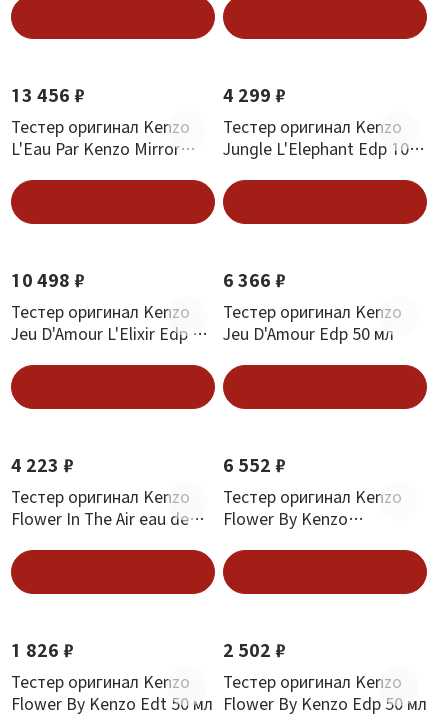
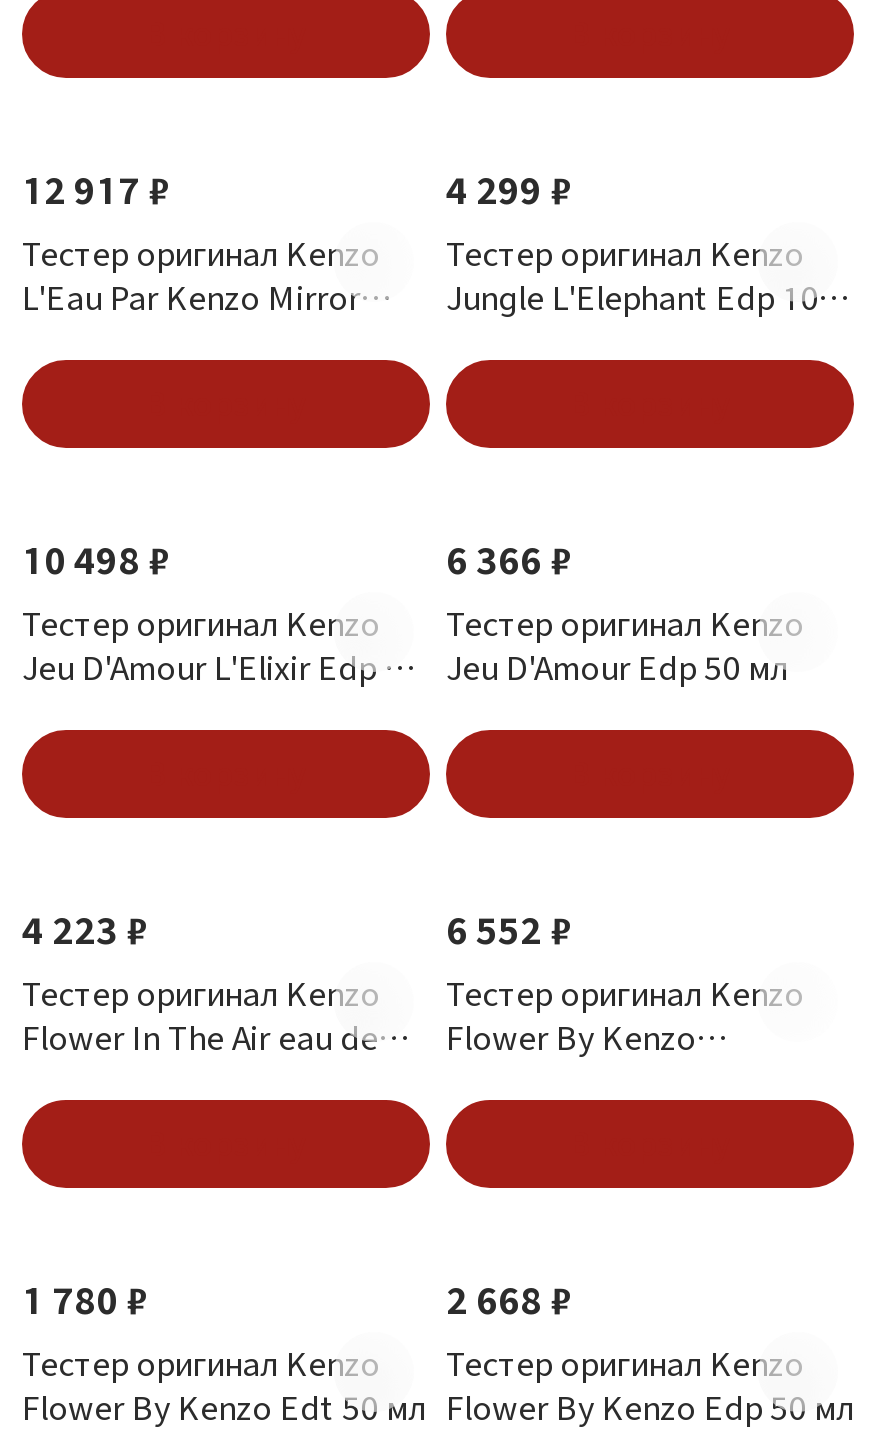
- 13 456 ₽
+ 12 917 ₽

- 1 826 ₽
+ 1 780 ₽

- 2 502 ₽
+ 2 668 ₽
